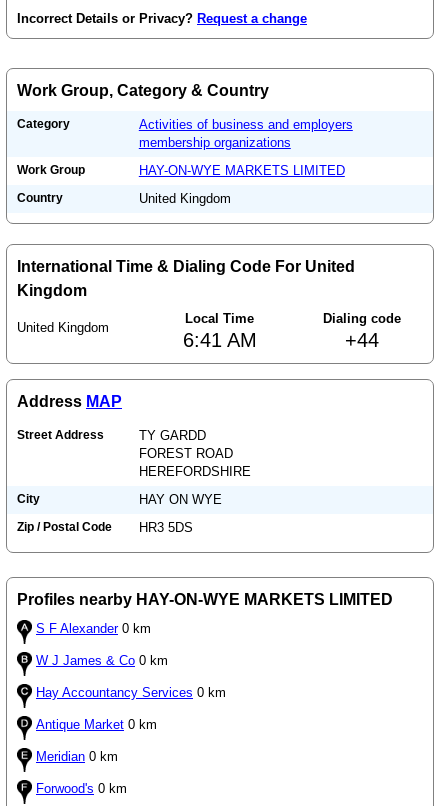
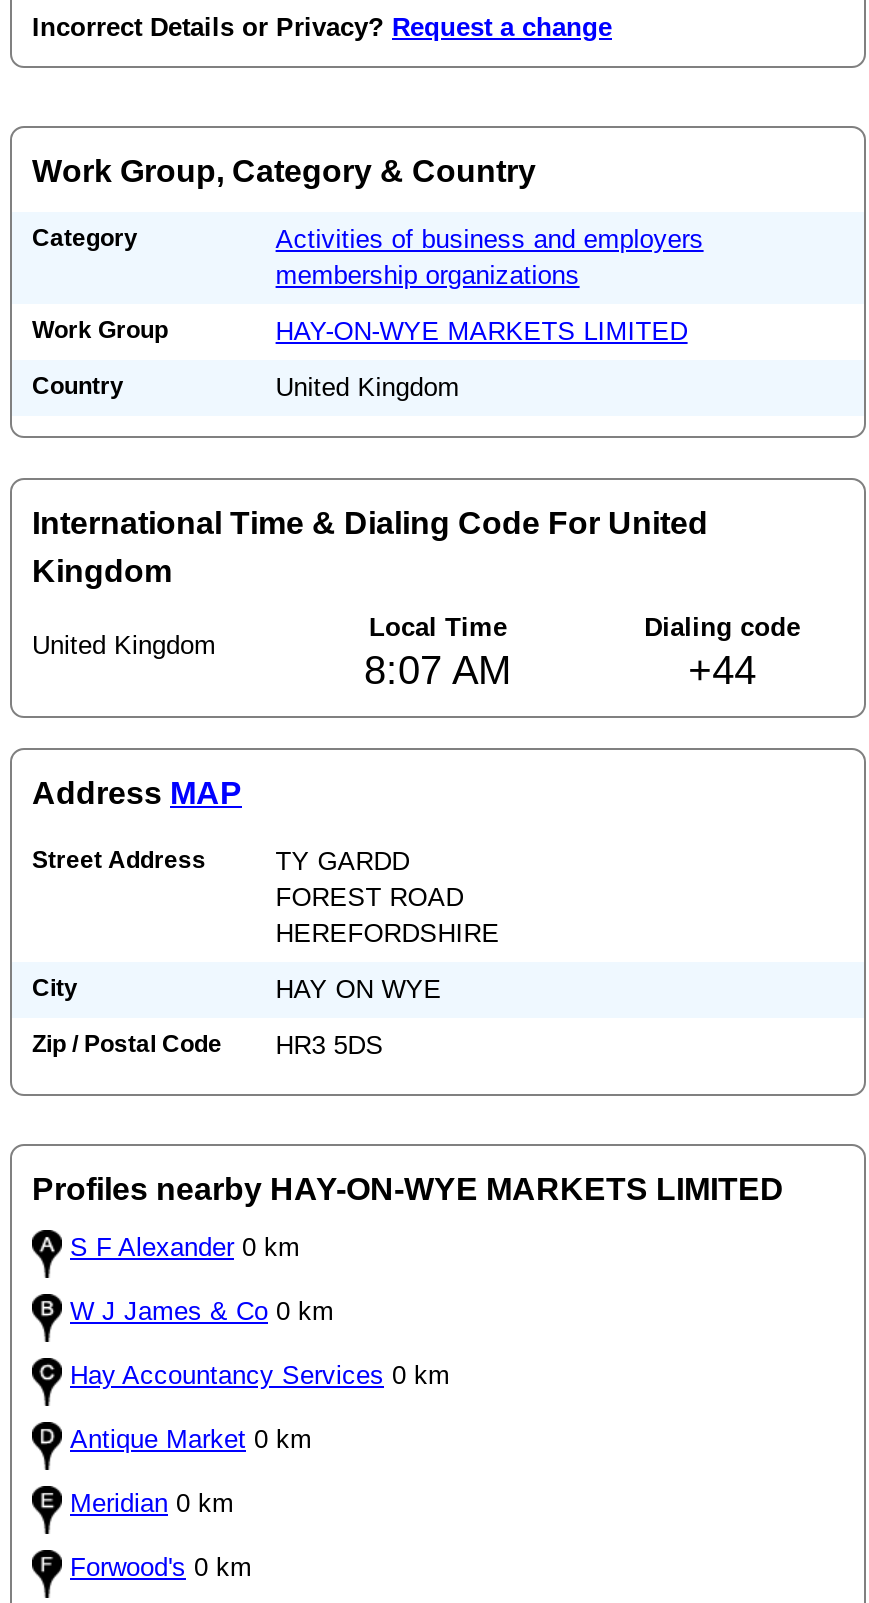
- 6:41 AM
+ 8:07 AM
